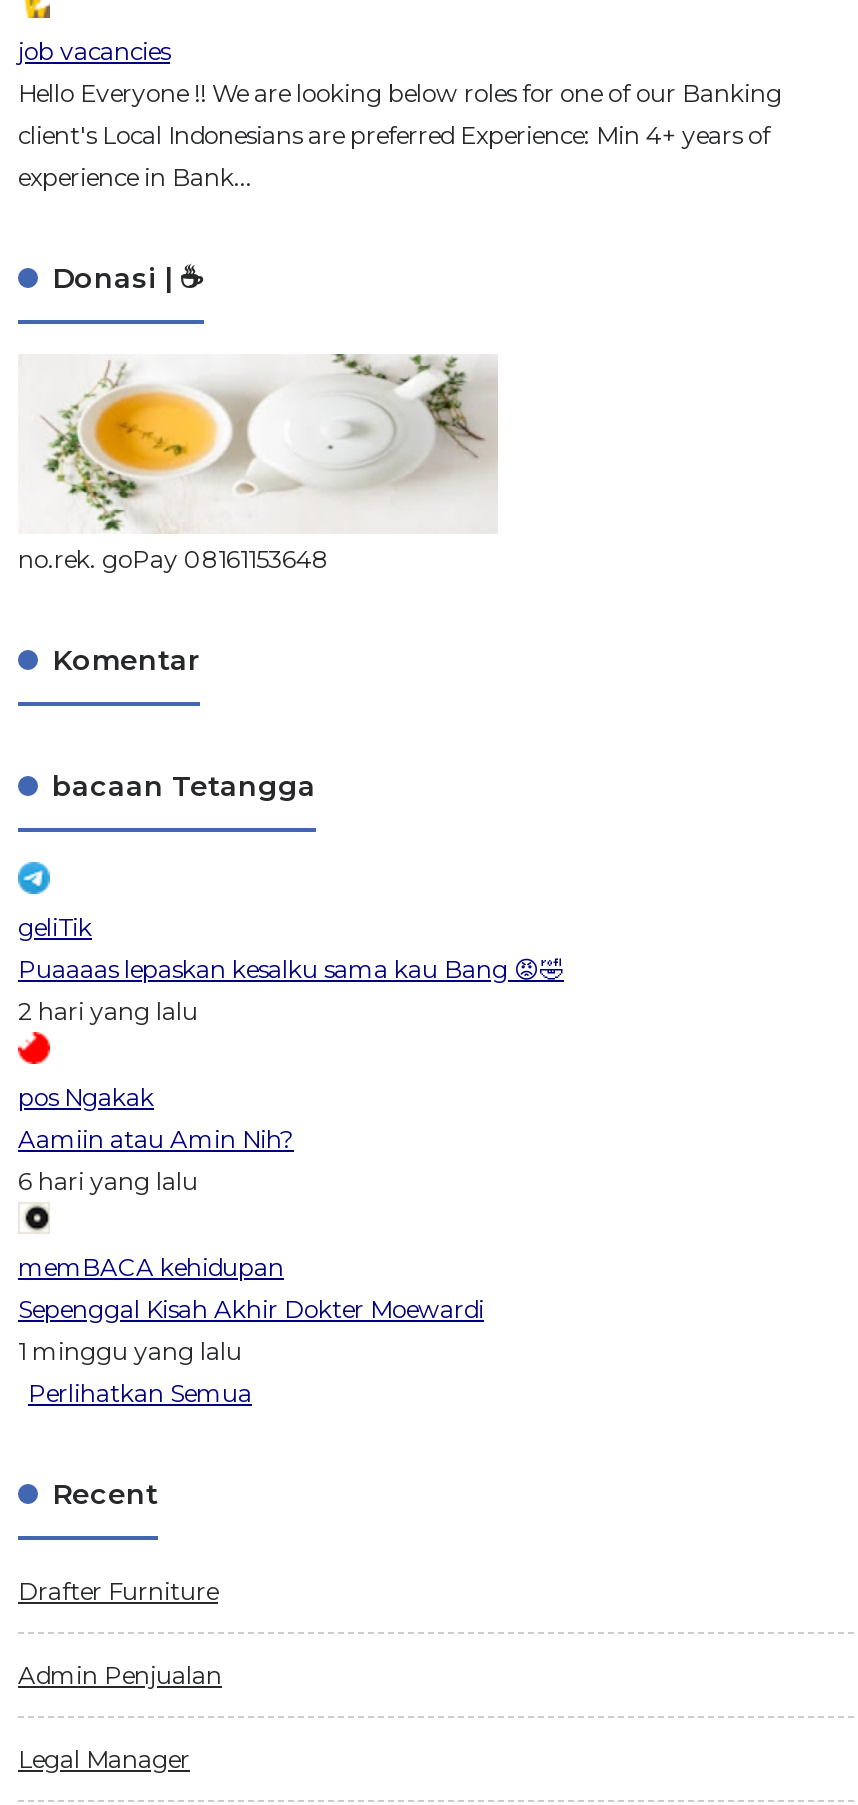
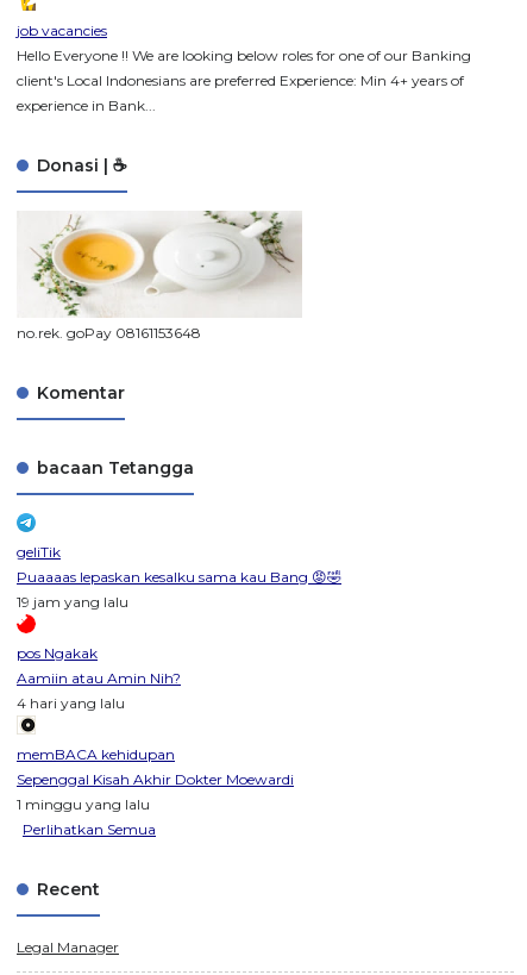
- 2 hari yang lalu
+ 19 jam yang lalu

- 6 hari yang lalu
+ 4 hari yang lalu

- Drafter Furniture
- Admin Penjualan
